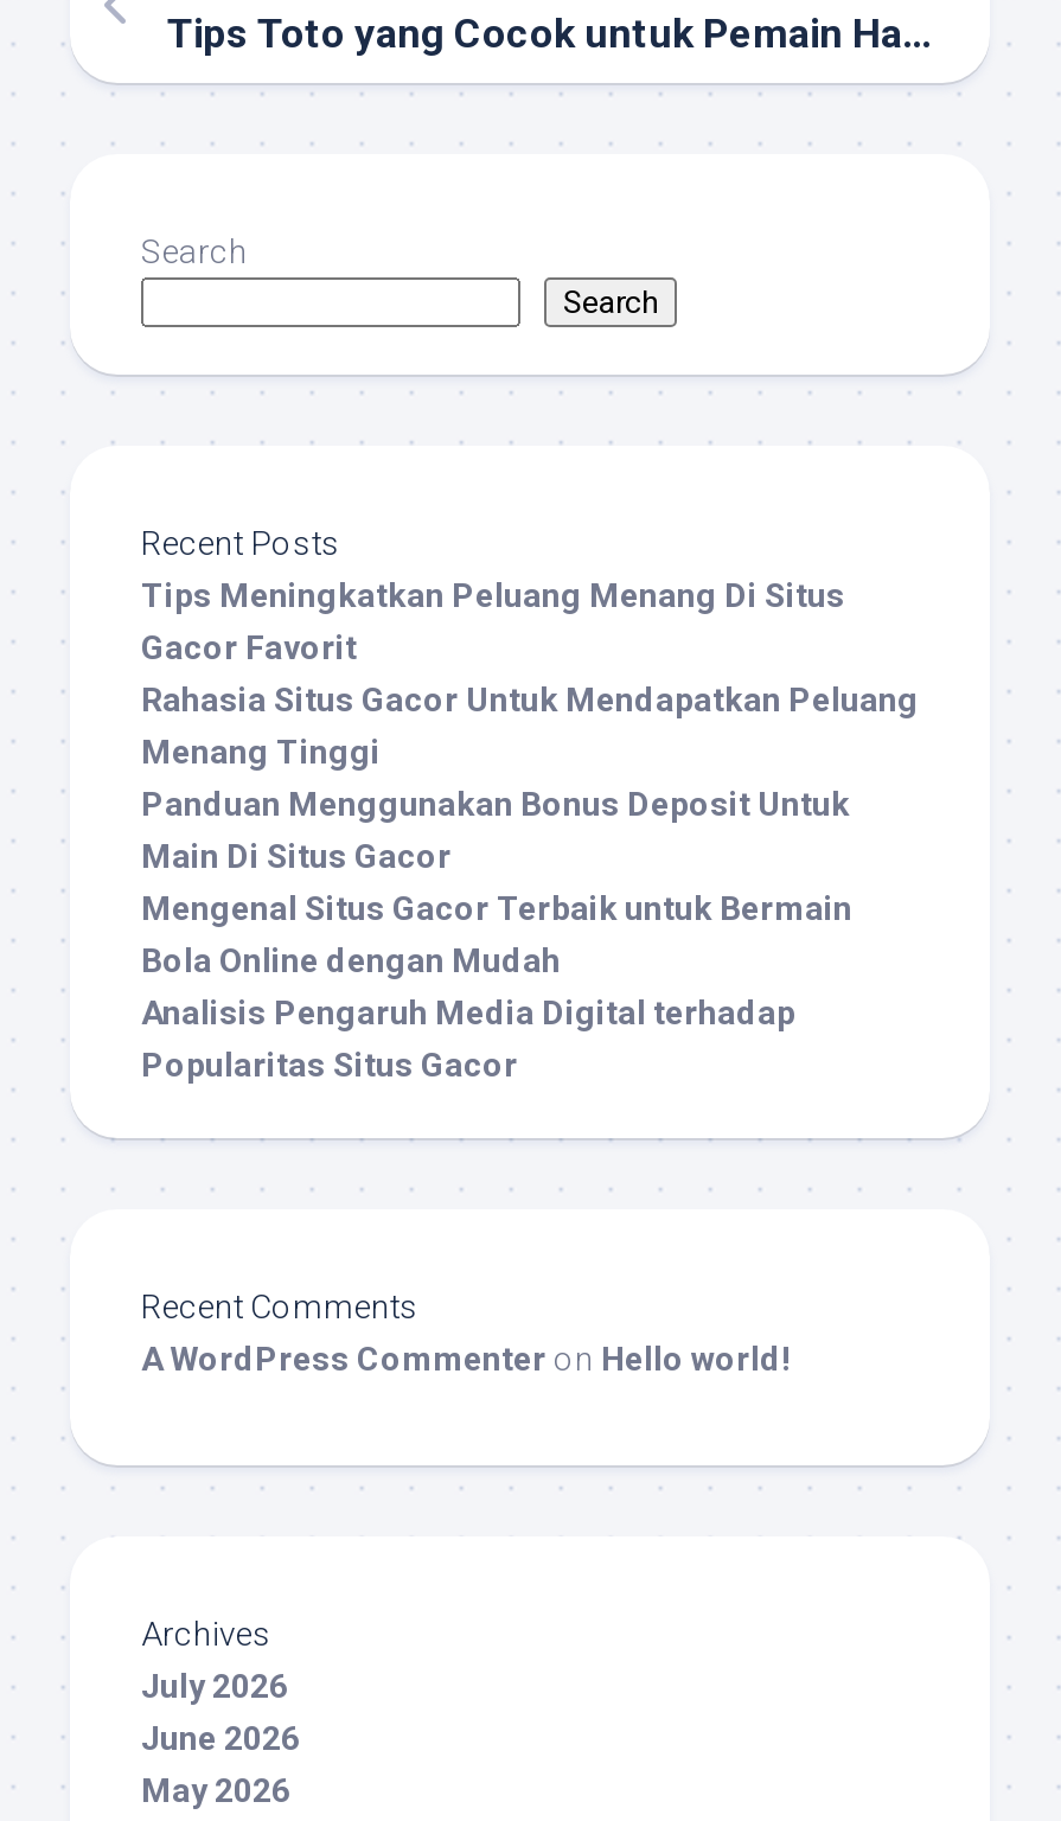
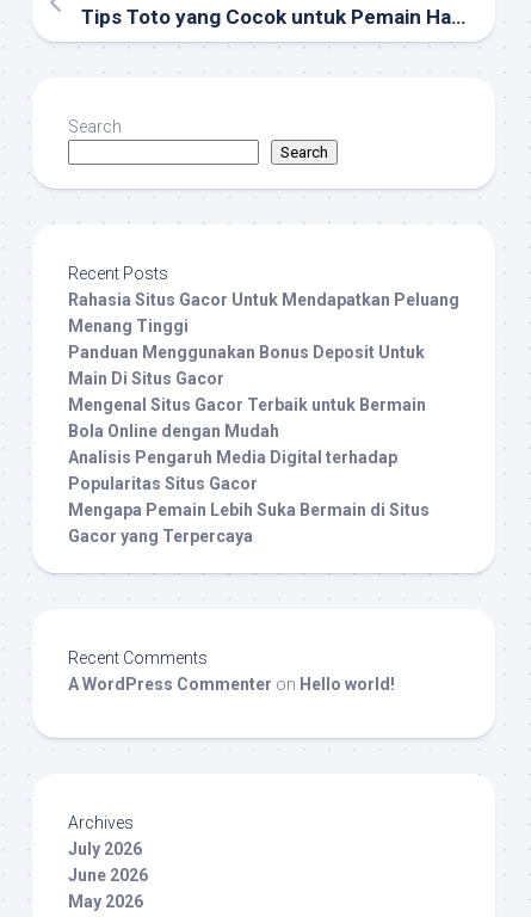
- Tips Meningkatkan Peluang Menang Di Situs
- Gacor Favorit

moved up: Rahasia Situs Gacor Untuk Mendapatkan Peluang | Menang Tinggi | Panduan Menggunakan Bonus Deposit Untuk | Main Di Situs Gacor | Mengenal Situs Gacor Terbaik untuk Bermain | Bola Online dengan Mudah | Analisis Pengaruh Media Digital terhadap | Popularitas Situs Gacor

+ Mengapa Pemain Lebih Suka Bermain di Situs
+ Gacor yang Terpercaya
